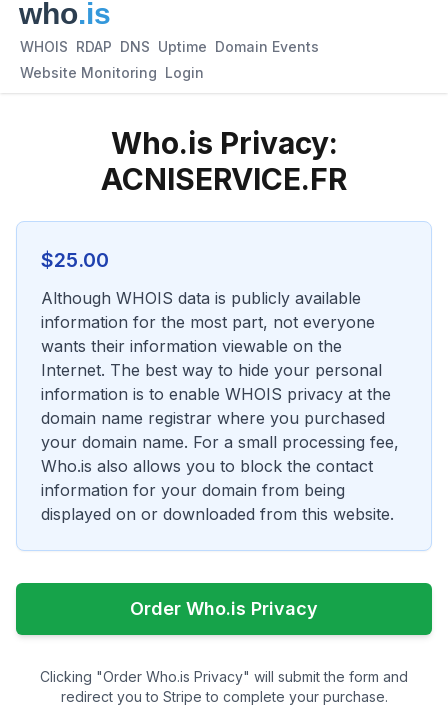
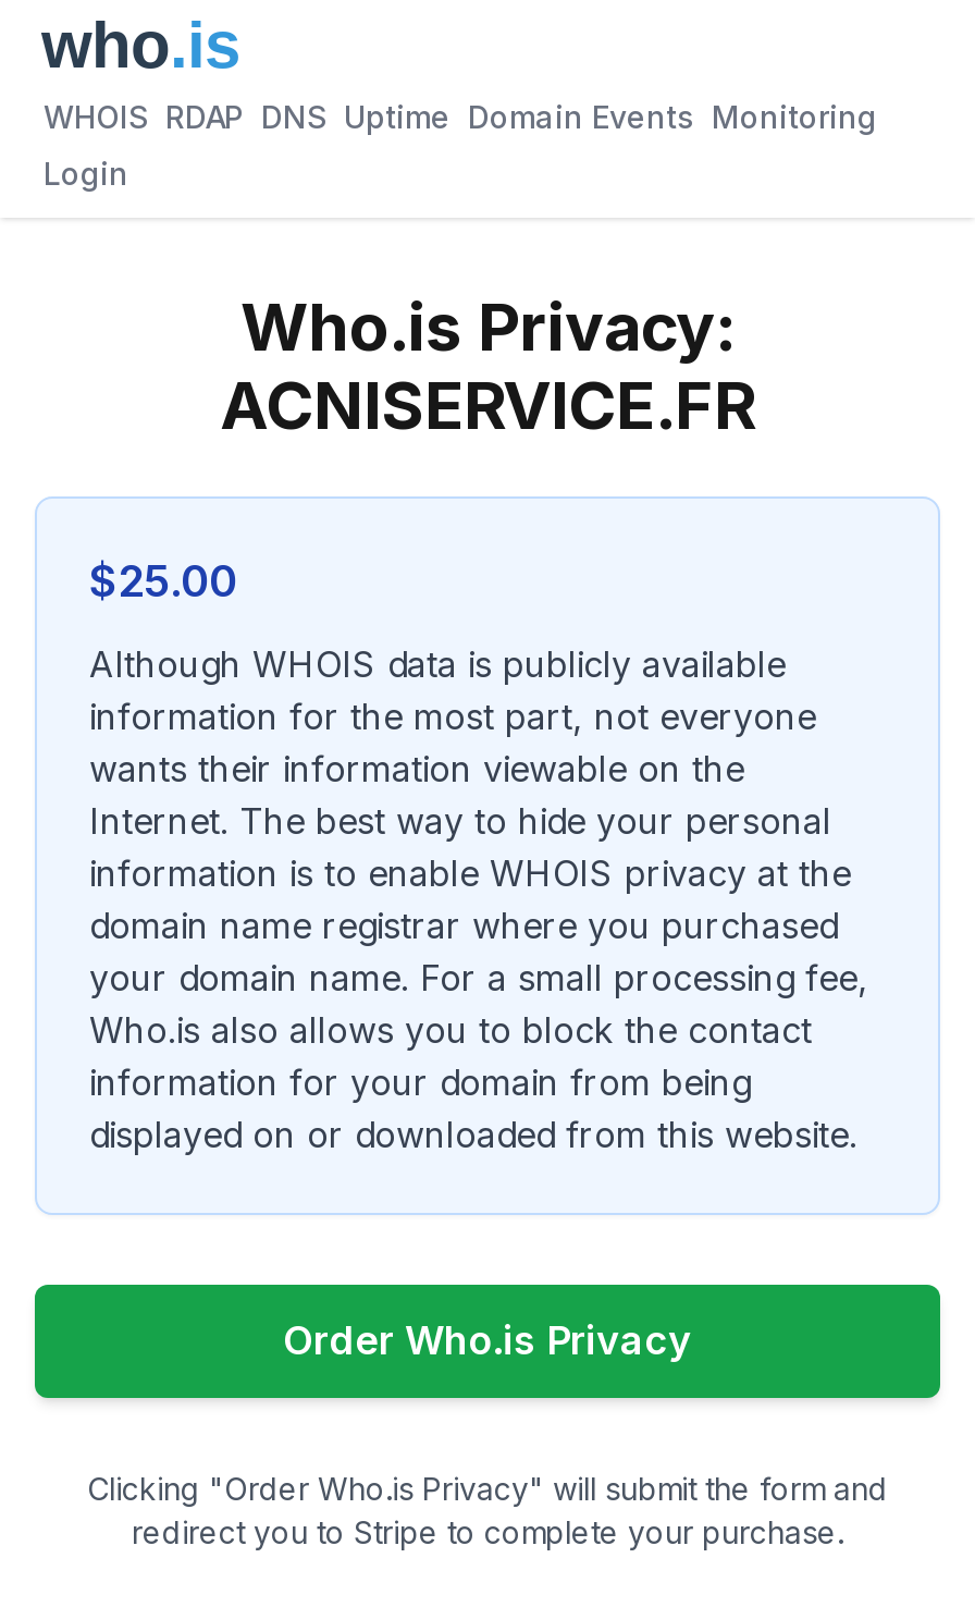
- WHOIS RDAP DNS Uptime Domain Events
+ WHOIS RDAP DNS Uptime Domain Events Monitoring

- Website Monitoring Login
+ Login
